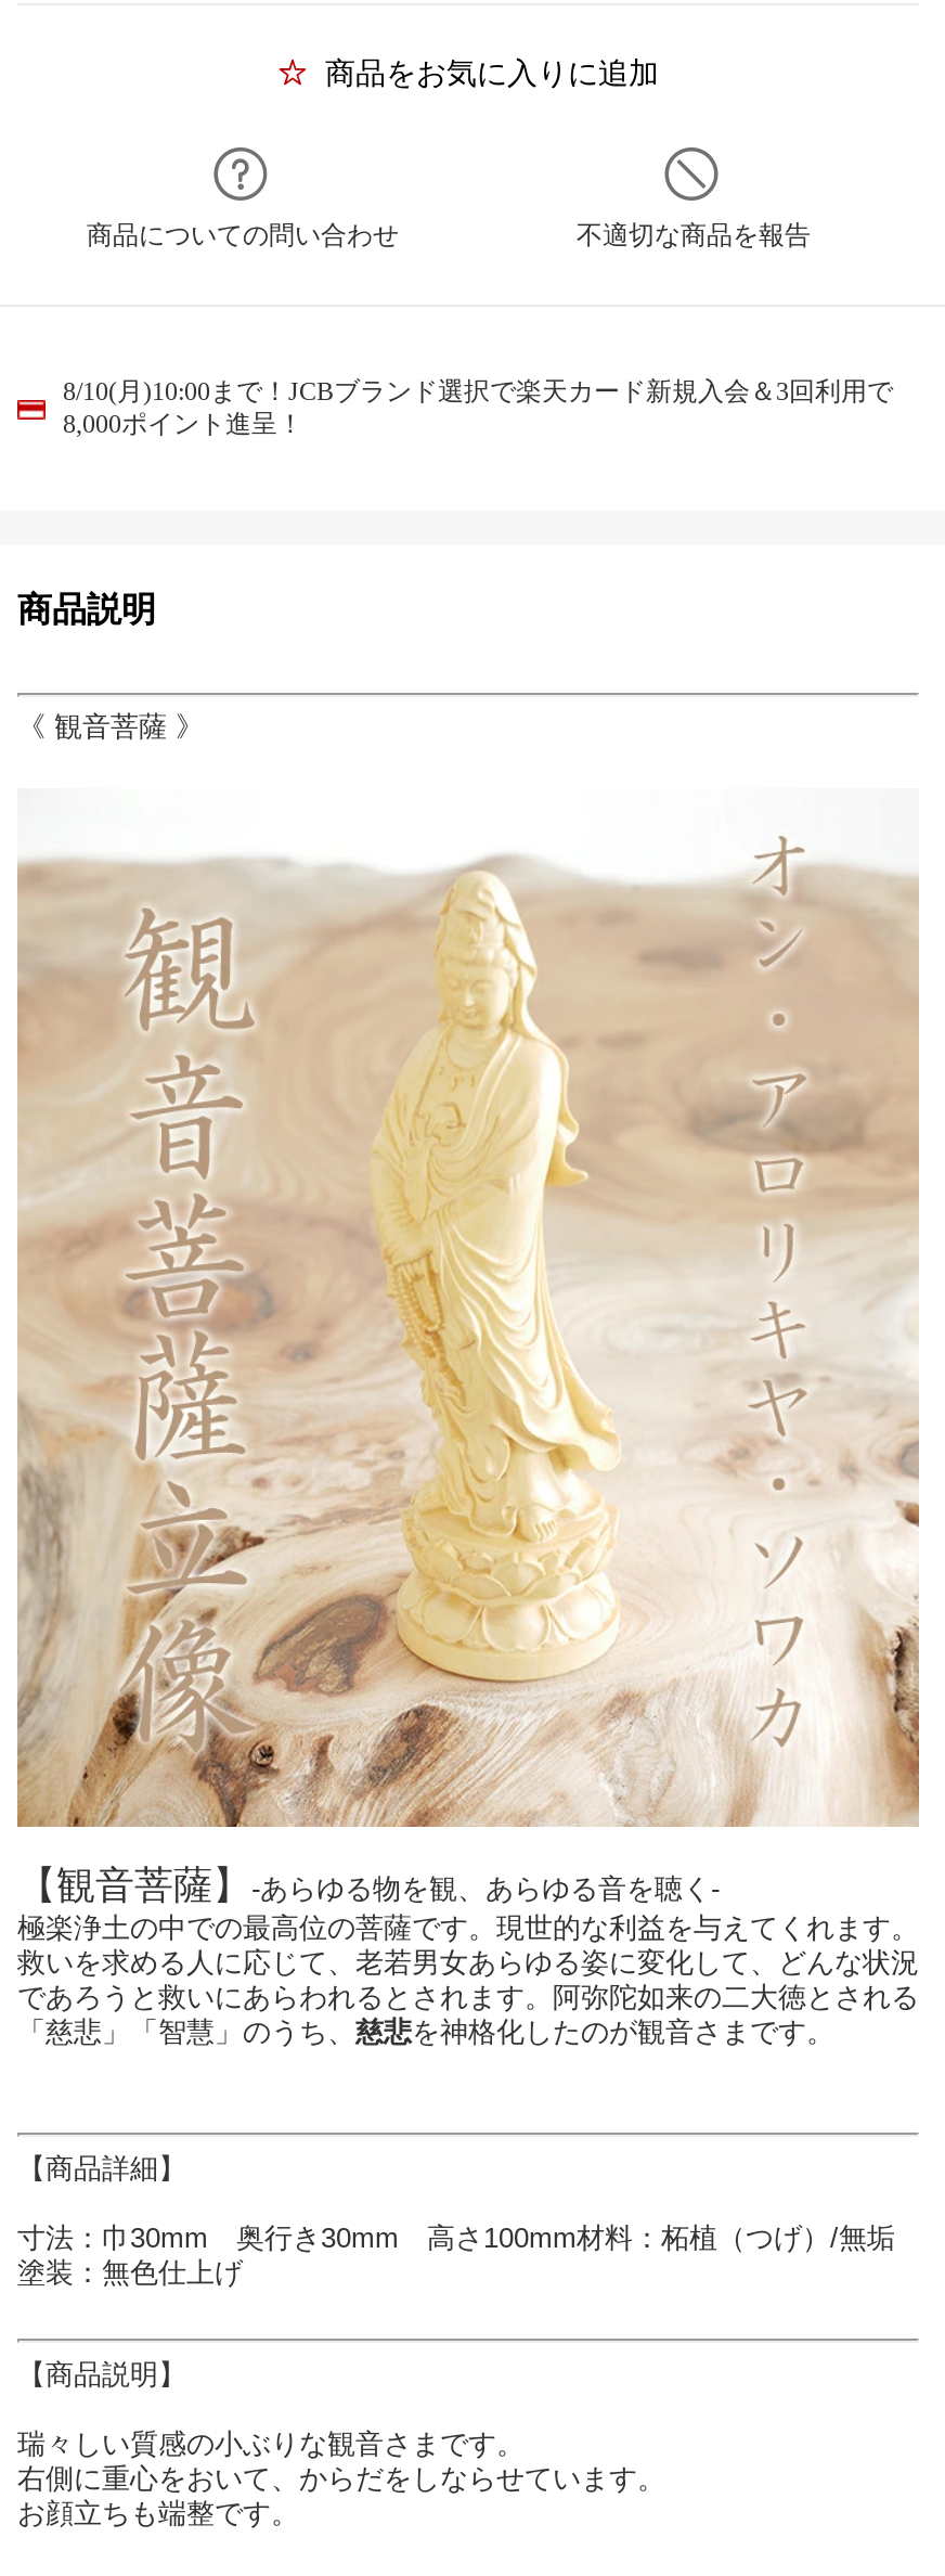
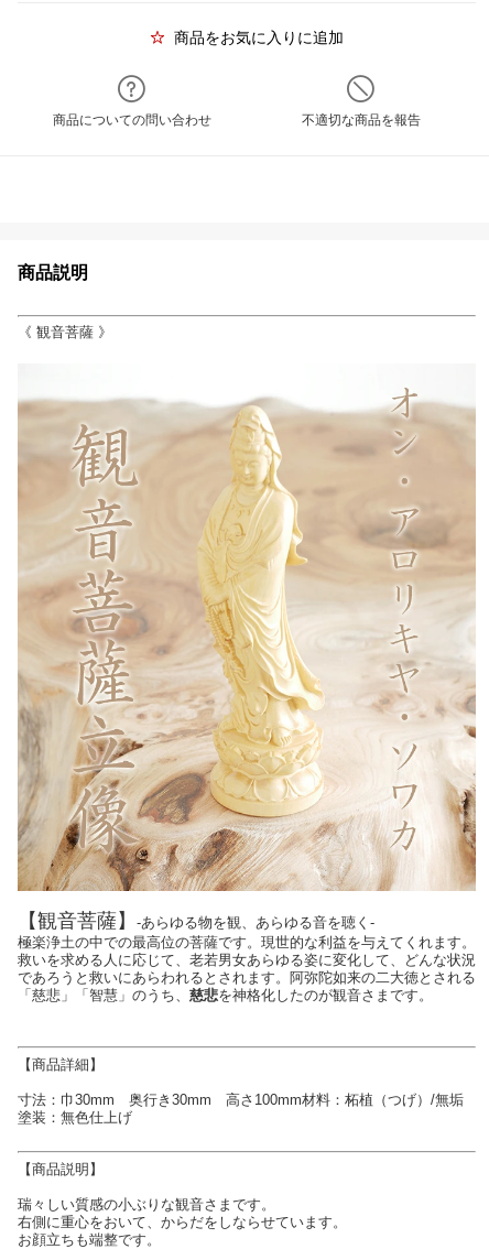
- 8/10(月)10:00まで！JCBブランド選択で楽天カード新規入会＆3回利用で
- 8,000ポイント進呈！
